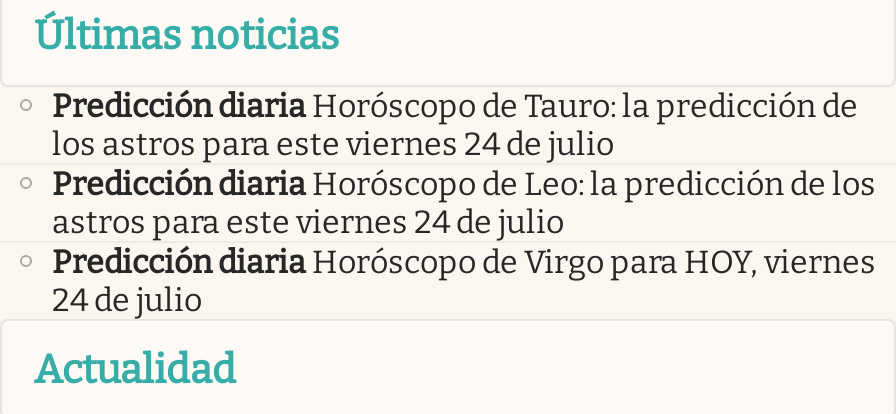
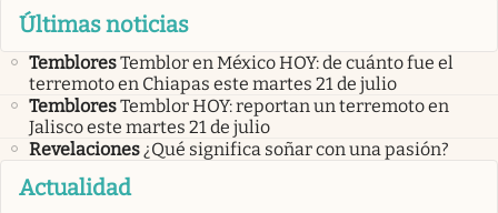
- Predicción diaria Horóscopo de Tauro: la predicción de
- los astros para este viernes 24 de julio
- Predicción diaria Horóscopo de Leo: la predicción de los
- astros para este viernes 24 de julio
- Predicción diaria Horóscopo de Virgo para HOY, viernes
- 24 de julio
+ Temblores Temblor en México HOY: de cuánto fue el
+ terremoto en Chiapas este martes 21 de julio
+ Temblores Temblor HOY: reportan un terremoto en
+ Jalisco este martes 21 de julio
+ Revelaciones ¿Qué significa soñar con una pasión?
